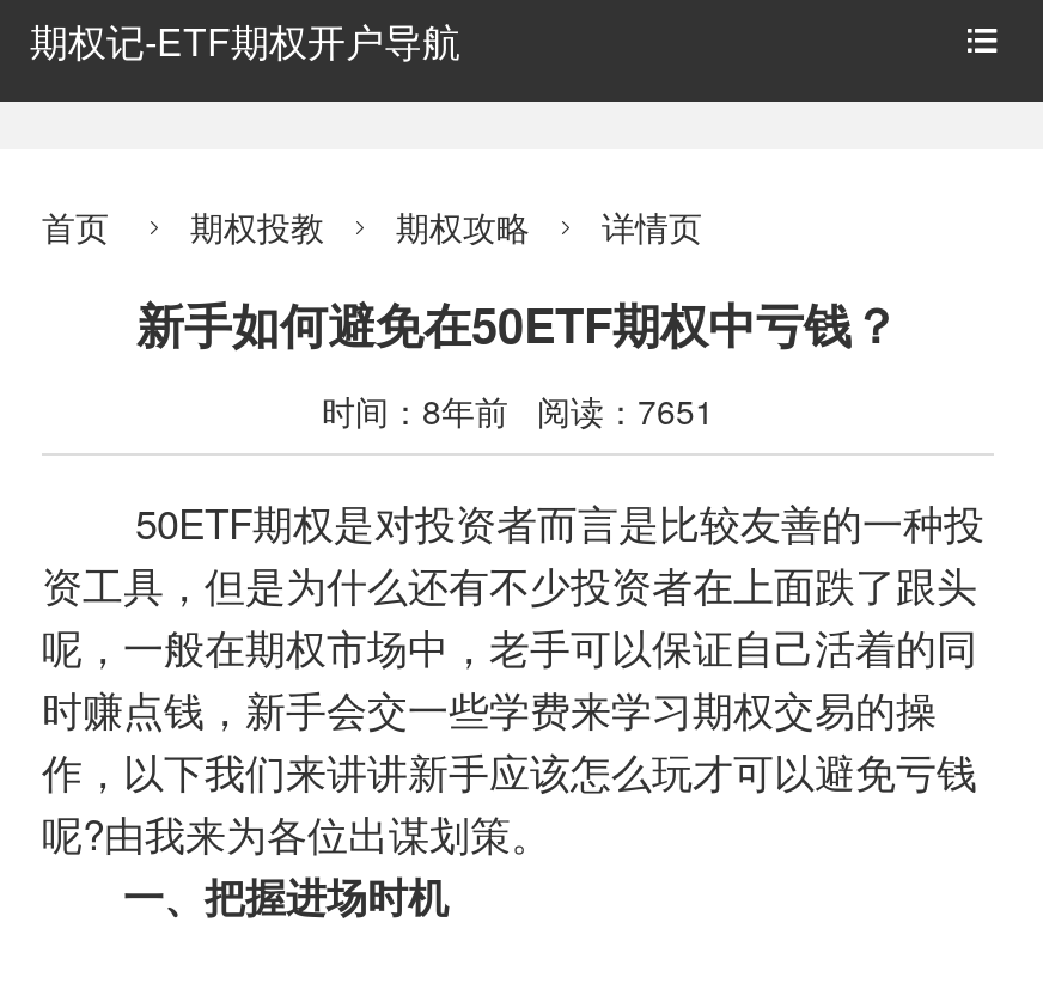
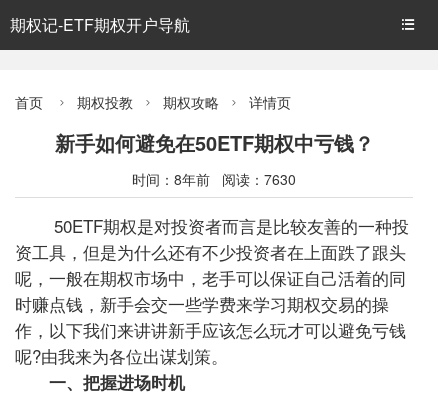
- 时间：8年前 阅读：7651
+ 时间：8年前 阅读：7630
